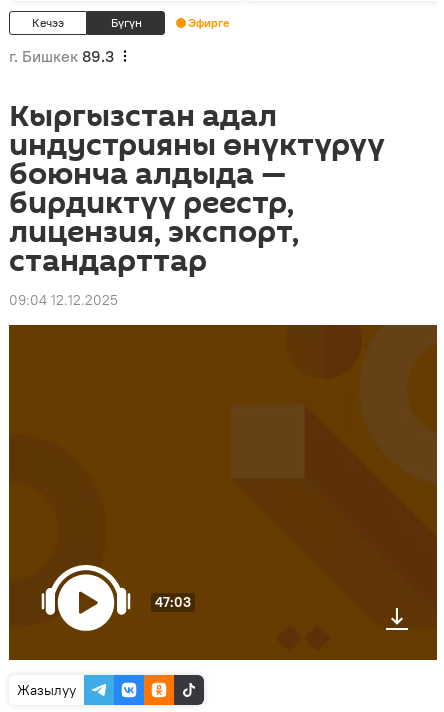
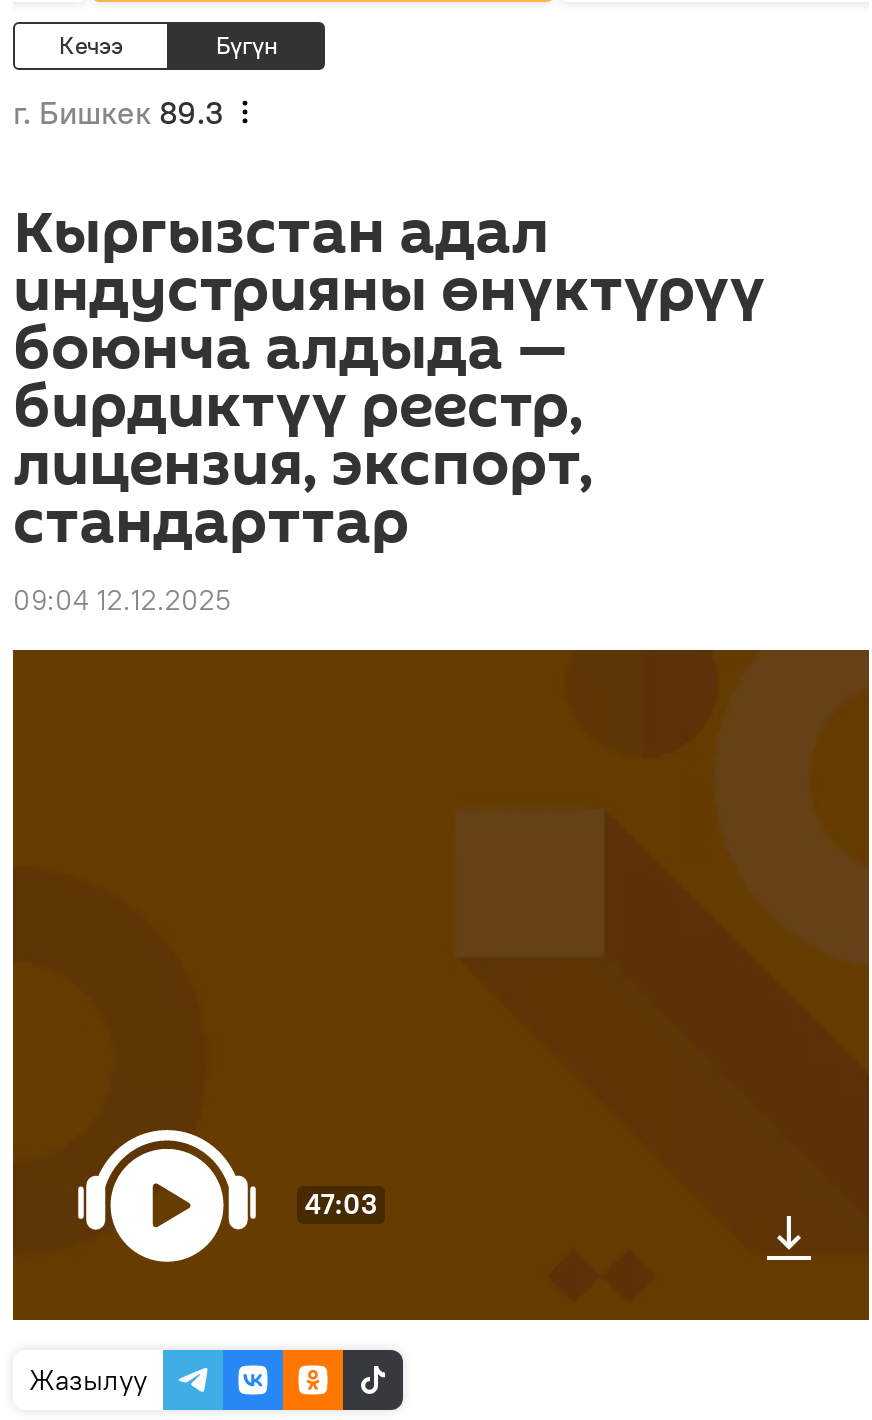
- Эфирге
